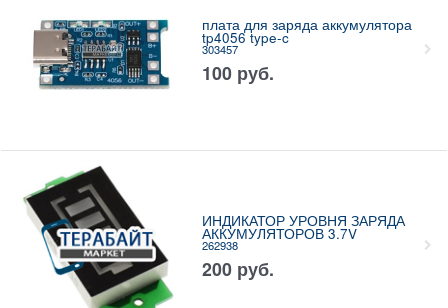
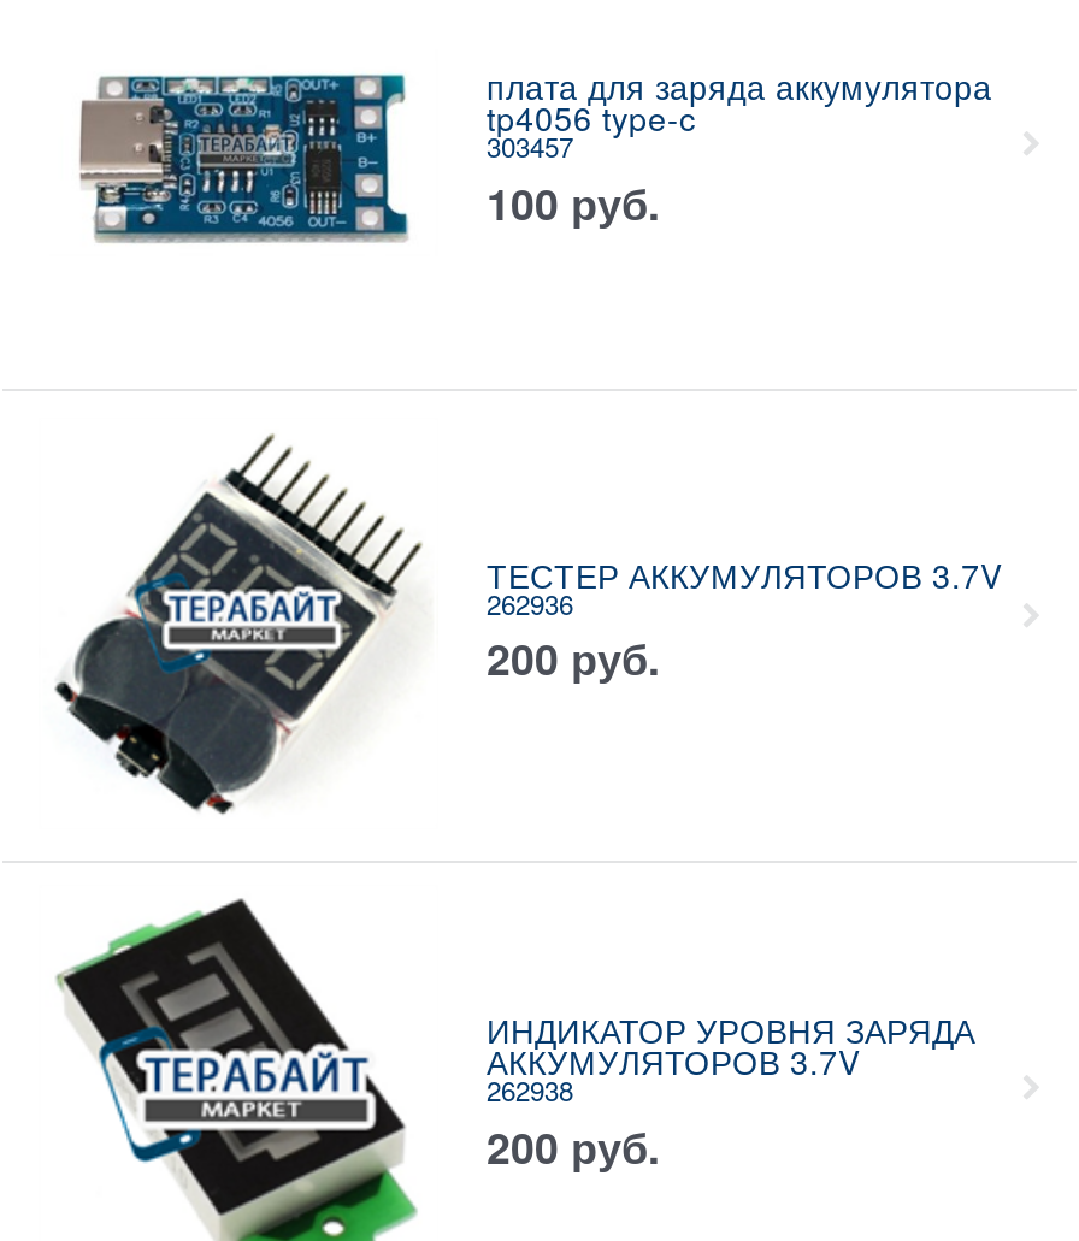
+ [image]
+ ТЕСТЕР АККУМУЛЯТОРОВ 3.7V
+ 262936
+ 200 руб.
